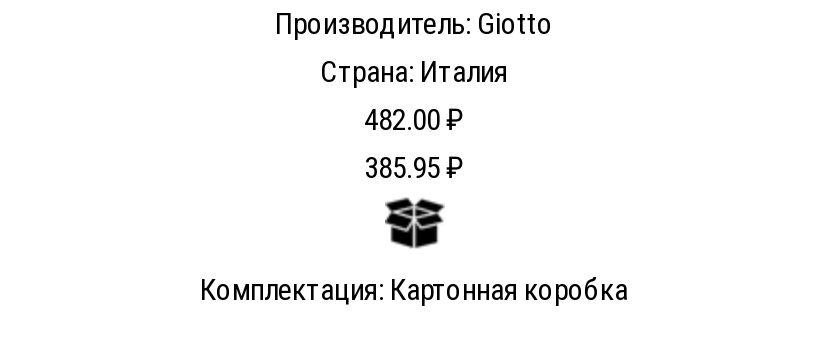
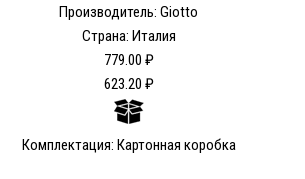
- 482.00 ₽
+ 779.00 ₽

- 385.95 ₽
+ 623.20 ₽
